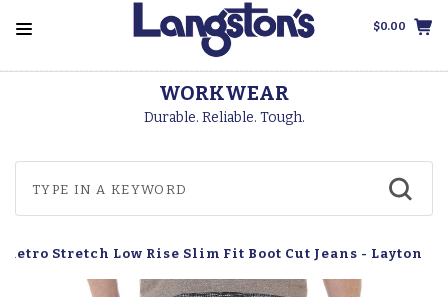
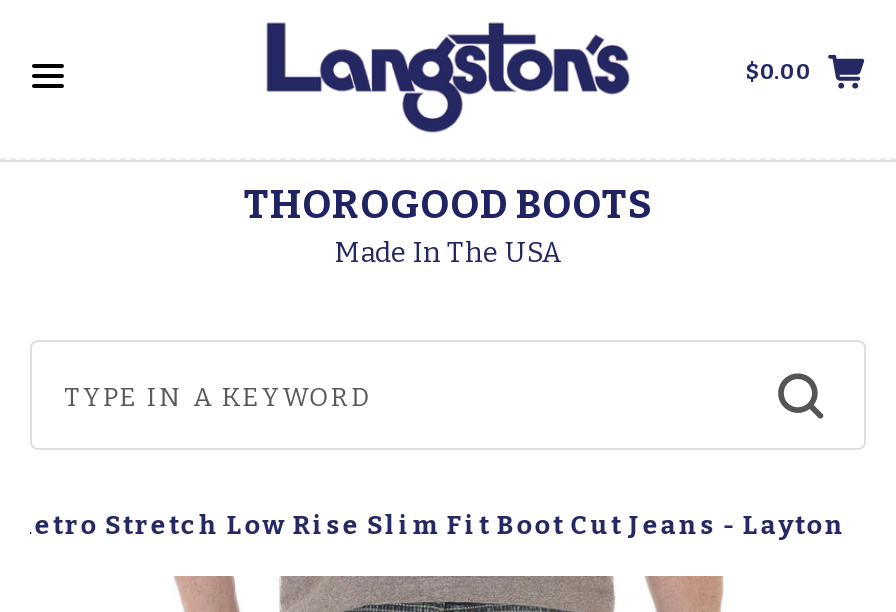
- WORKWEAR
- Durable. Reliable. Tough.
+ THOROGOOD BOOTS
+ Made In The USA
